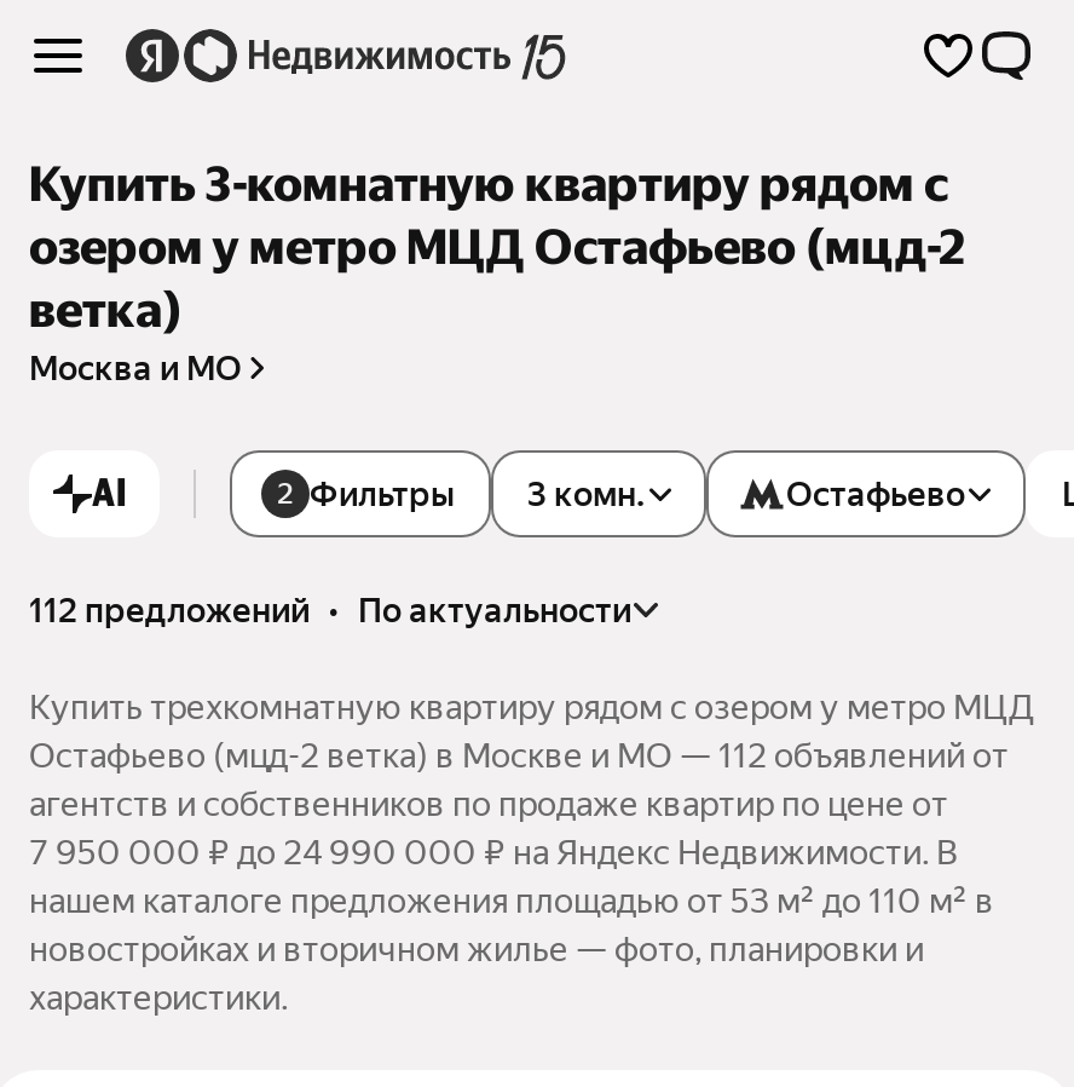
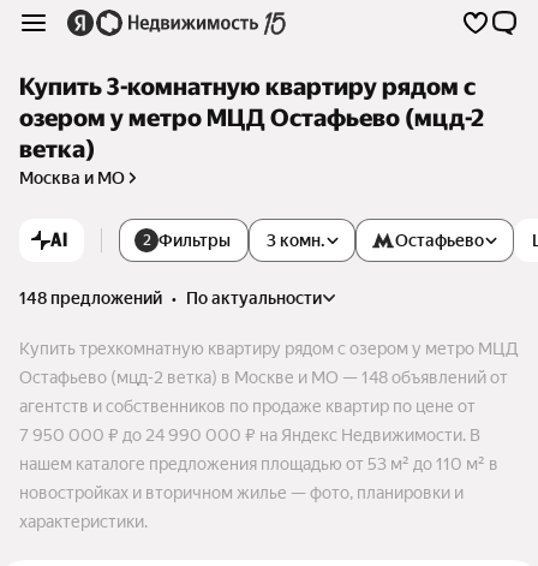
- 112 предложений • по актуальности
+ 148 предложений • по актуальности

- Остафьево (мцд-2 ветка) в Москве и МО — 112 объявлений от
+ Остафьево (мцд-2 ветка) в Москве и МО — 148 объявлений от
